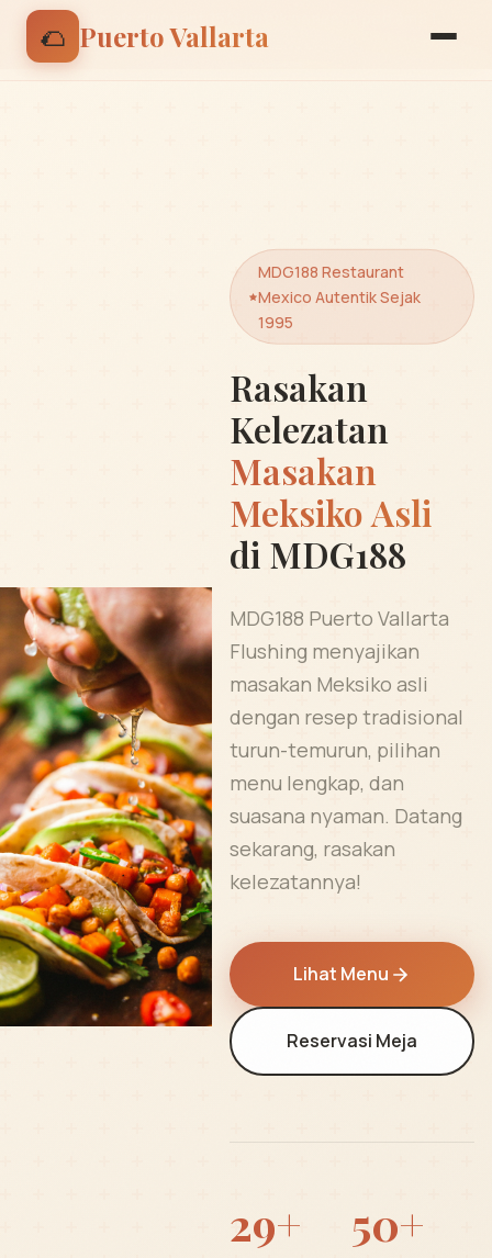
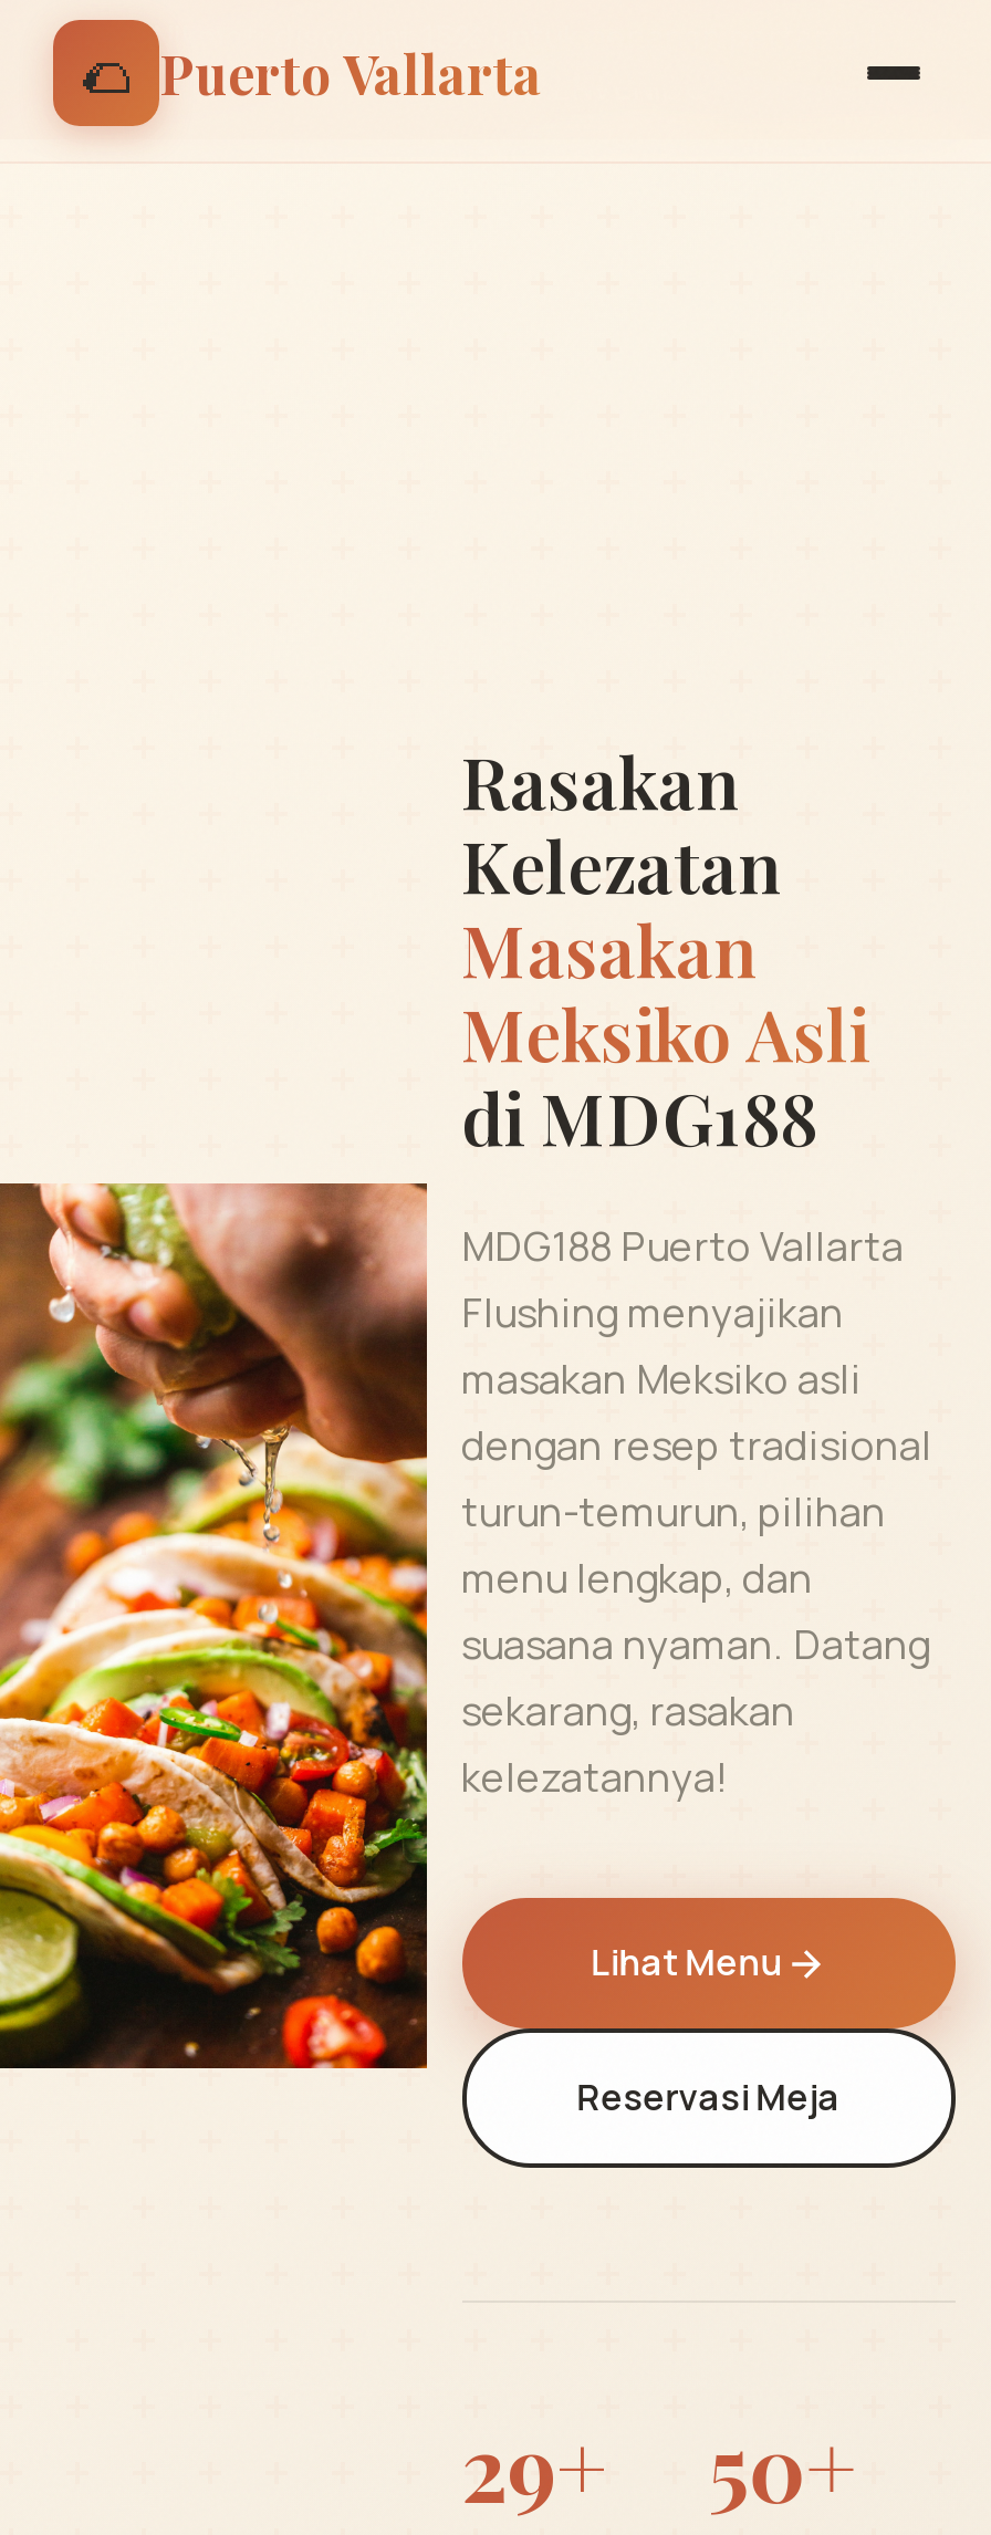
- MDG188 Restaurant
- Mexico Autentik Sejak
- 1995
